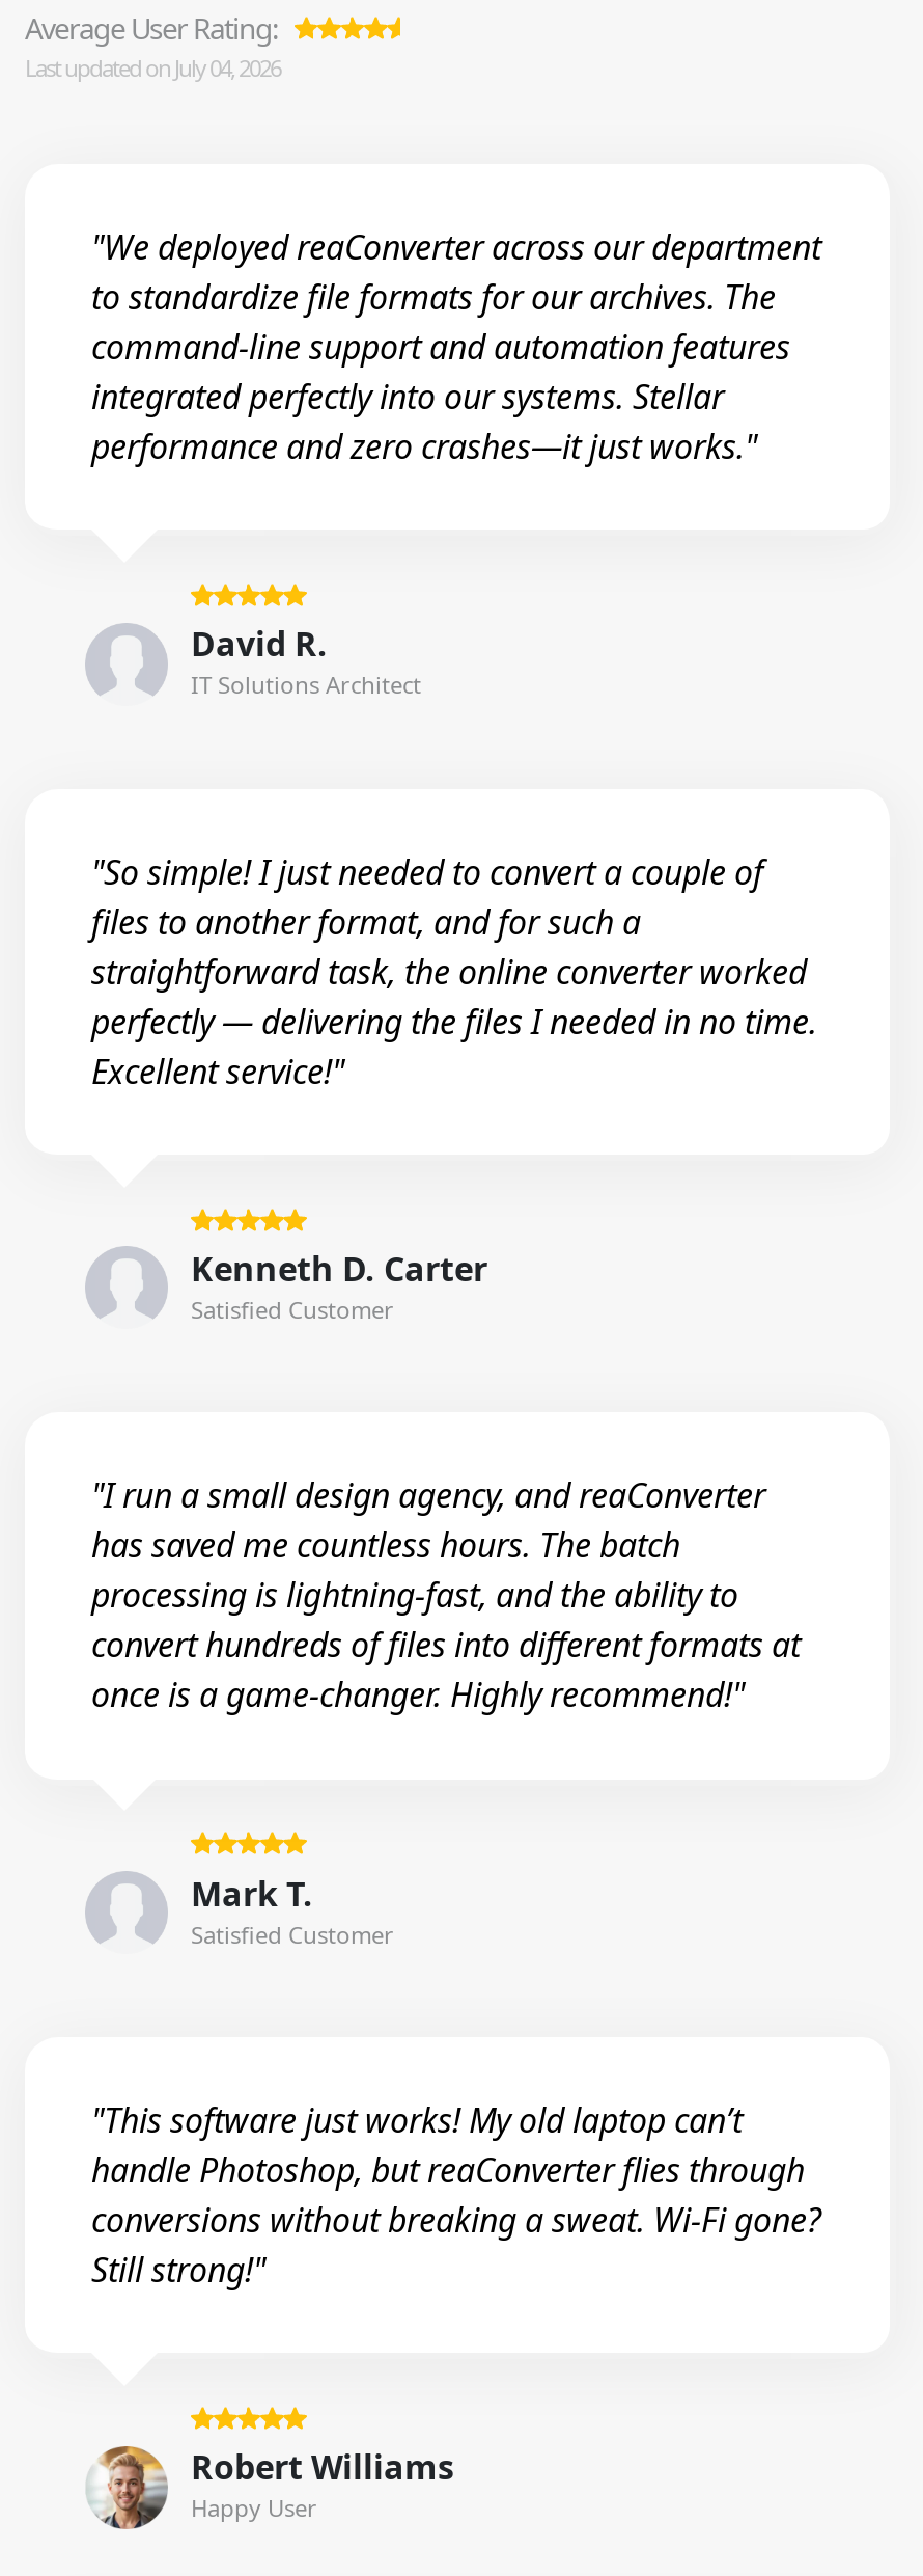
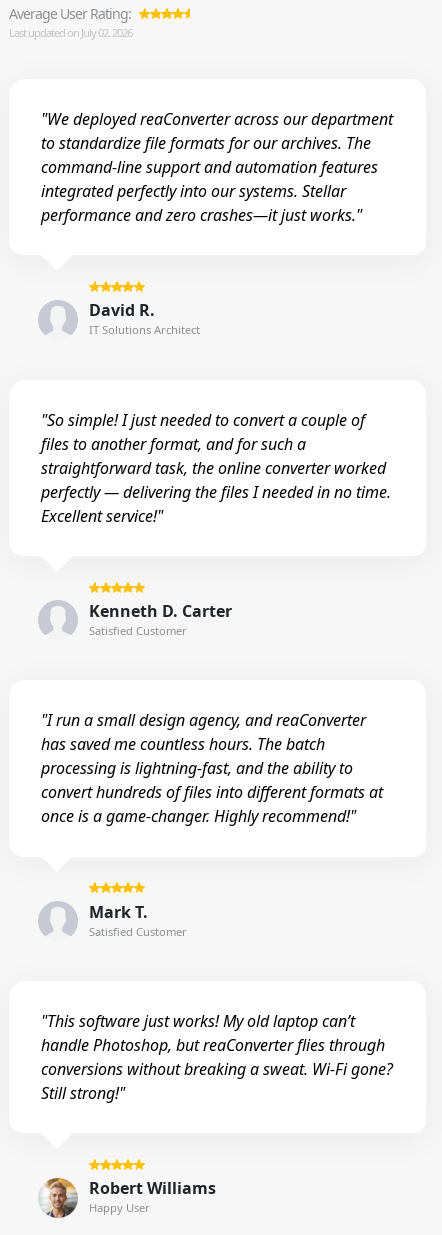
- Last updated on July 04, 2026
+ Last updated on July 02, 2026
